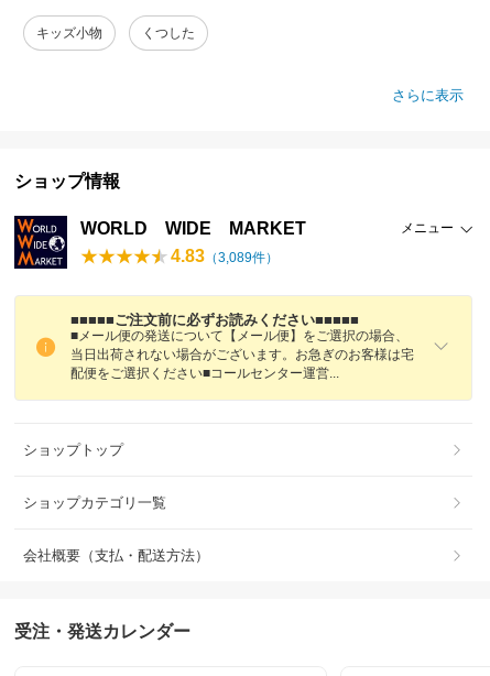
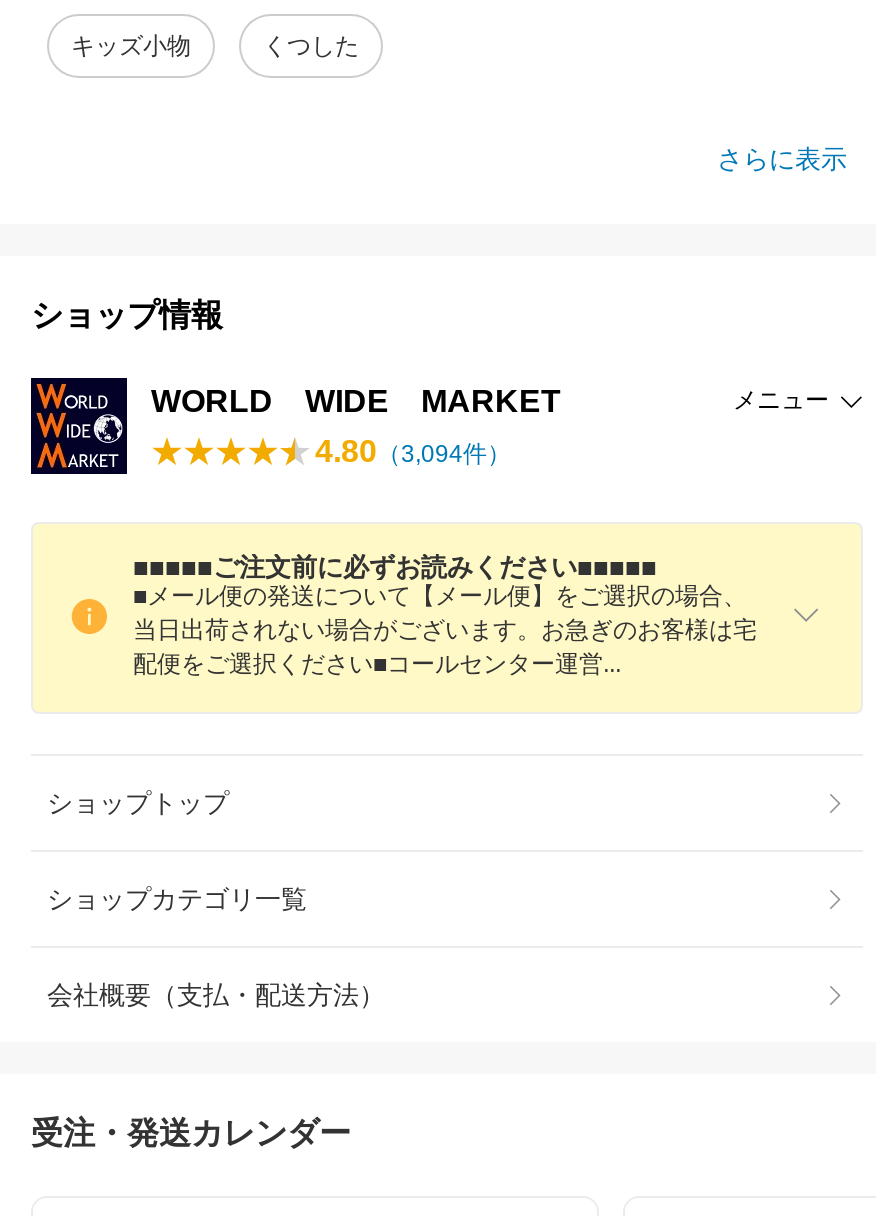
- 4.83（3,089件）
+ 4.80（3,094件）
